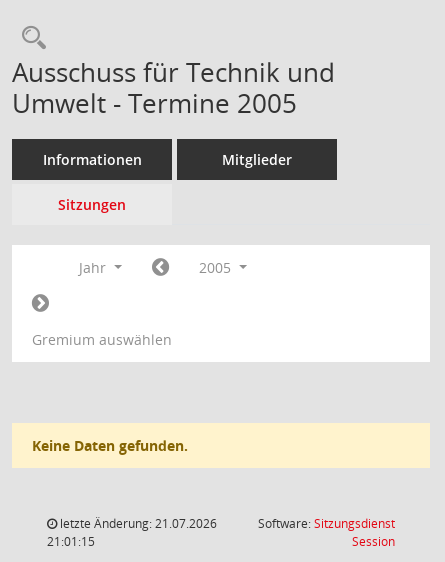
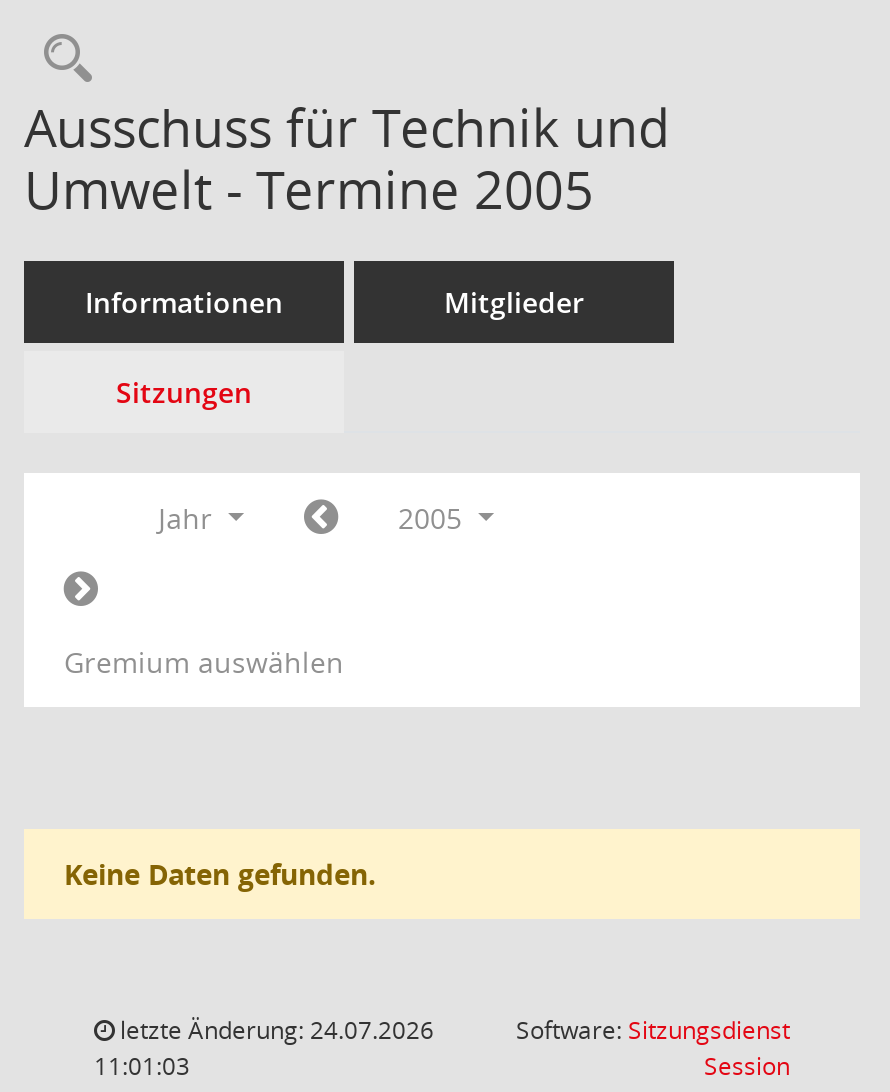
- letzte Änderung: 21.07.2026
+ letzte Änderung: 24.07.2026

- 21:01:15
+ 11:01:03
